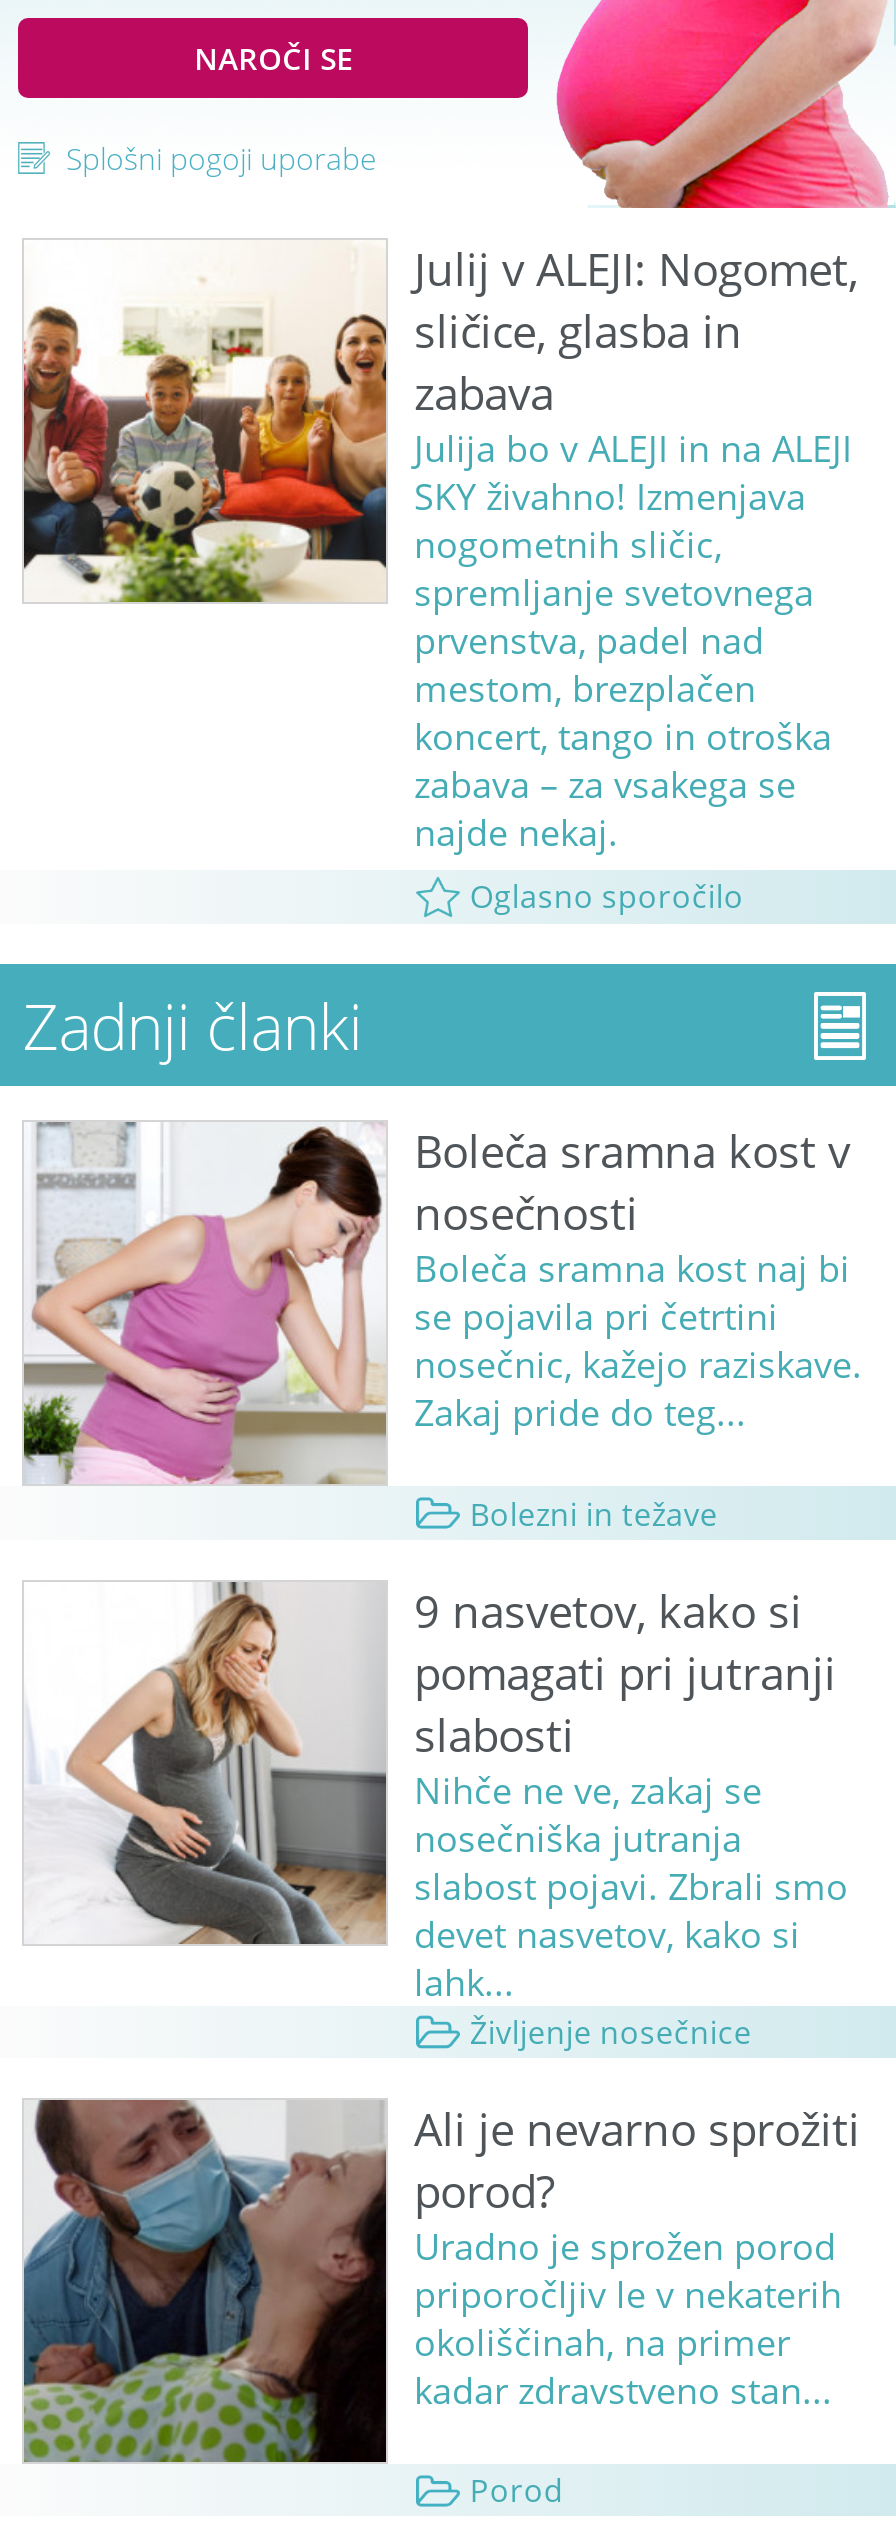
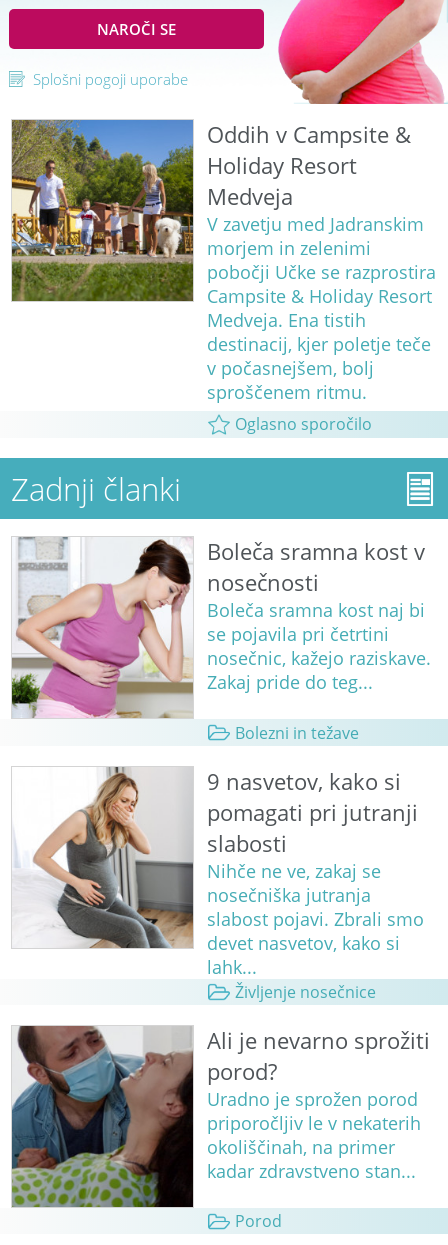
- [image]
- Julij v ALEJI: Nogomet,
- sličice, glasba in
- zabava
- Julija bo v ALEJI in na ALEJI
- SKY živahno! Izmenjava
- nogometnih sličic,
- spremljanje svetovnega
- prvenstva, padel nad
- mestom, brezplačen
- koncert, tango in otroška
- zabava – za vsakega se
- najde nekaj.
+ [image]
+ Oddih v Campsite &
+ Holiday Resort
+ Medveja
+ V zavetju med Jadranskim
+ morjem in zelenimi
+ pobočji Učke se razprostira
+ Campsite & Holiday Resort
+ Medveja. Ena tistih
+ destinacij, kjer poletje teče
+ v počasnejšem, bolj
+ sproščenem ritmu.
